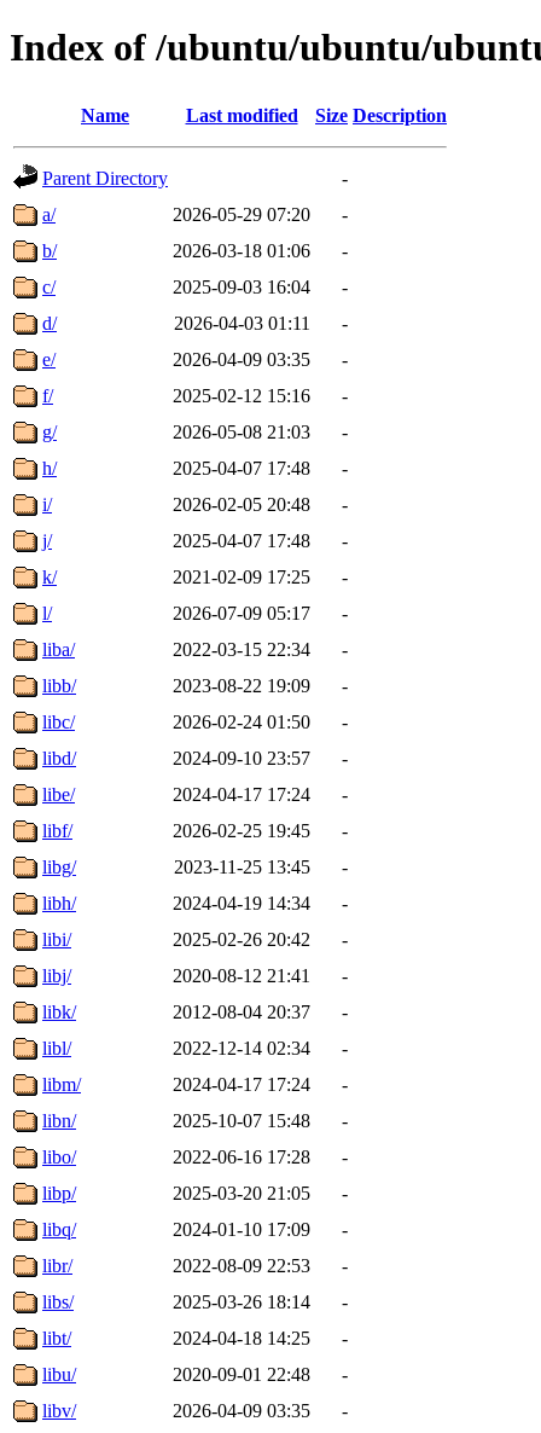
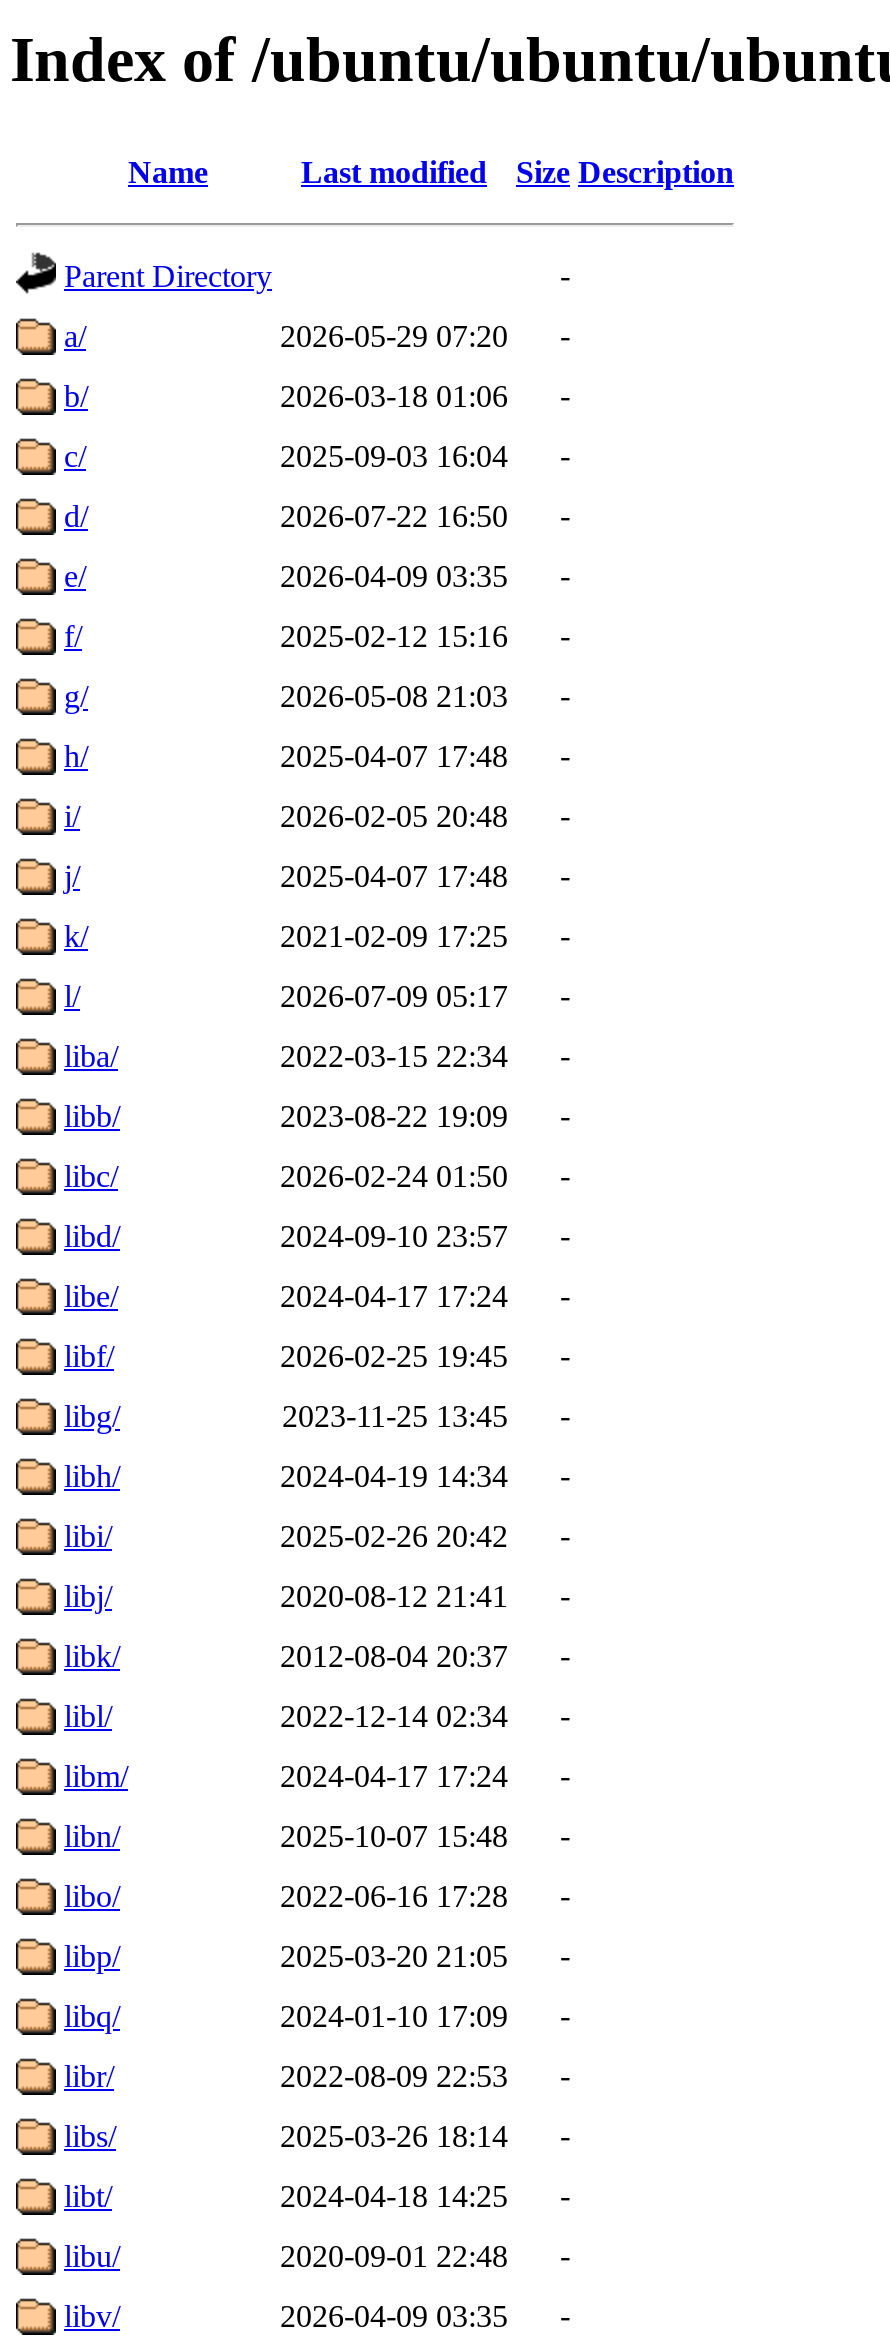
- 2026-04-03 01:11
+ 2026-07-22 16:50
